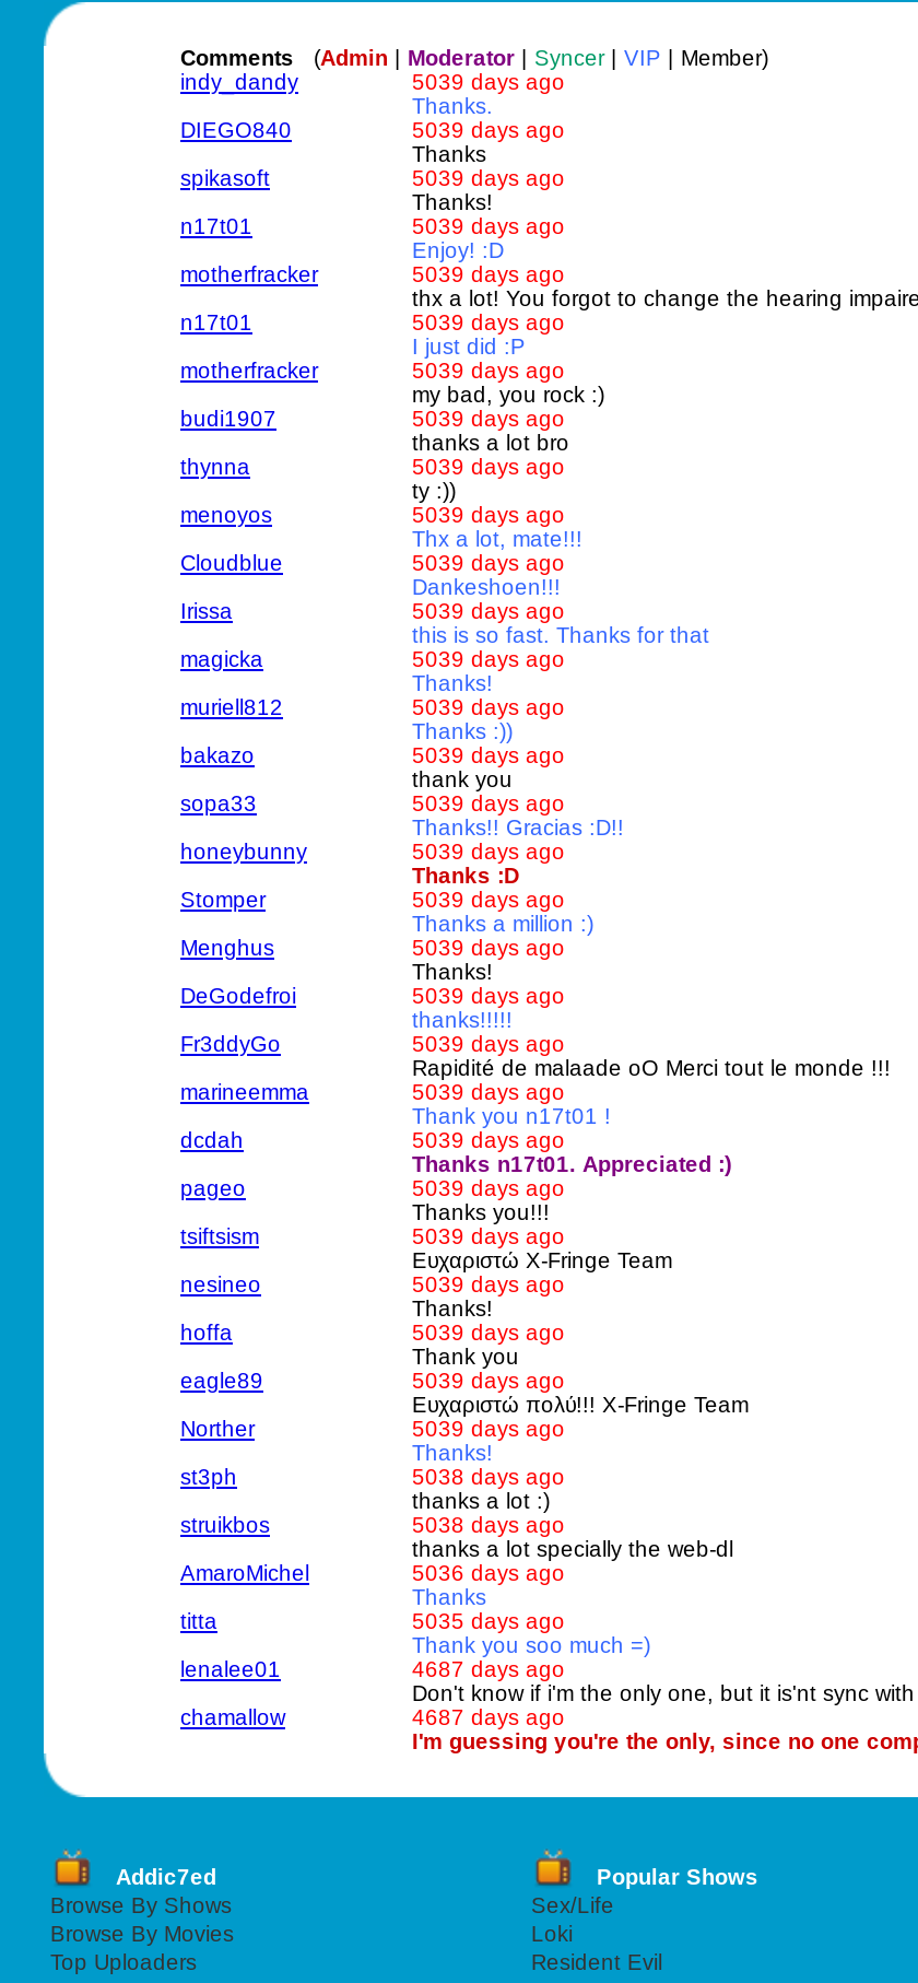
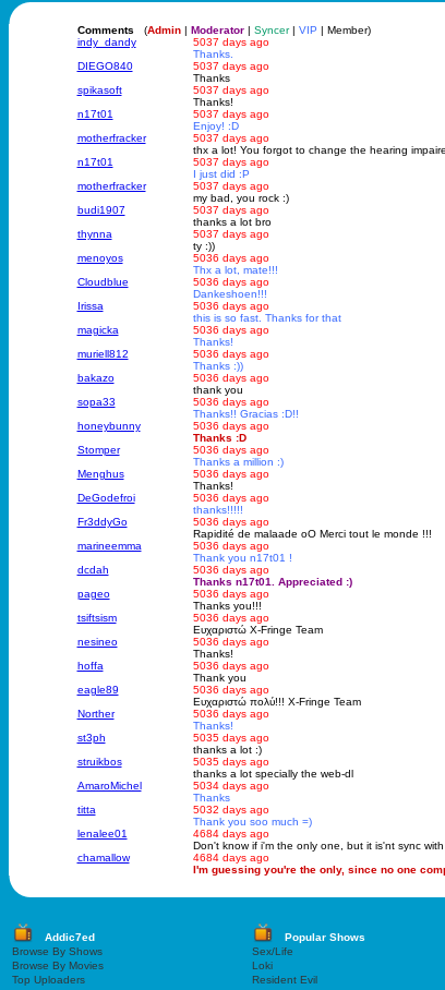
- 5039 days ago
+ 5037 days ago

- 5039 days ago
+ 5037 days ago

- 5039 days ago
+ 5037 days ago

- 5039 days ago
+ 5037 days ago

- 5039 days ago
+ 5037 days ago

- 5039 days ago
+ 5037 days ago

- 5039 days ago
+ 5037 days ago

- 5039 days ago
+ 5037 days ago

- 5039 days ago
+ 5037 days ago

- 5039 days ago
+ 5036 days ago

- 5039 days ago
+ 5036 days ago

- 5039 days ago
+ 5036 days ago

- 5039 days ago
+ 5036 days ago

- 5039 days ago
+ 5036 days ago

- 5039 days ago
+ 5036 days ago

- 5039 days ago
+ 5036 days ago

- 5039 days ago
+ 5036 days ago

- 5039 days ago
+ 5036 days ago

- 5039 days ago
+ 5036 days ago

- 5039 days ago
+ 5036 days ago

- 5039 days ago
+ 5036 days ago

- 5039 days ago
+ 5036 days ago

- 5039 days ago
+ 5036 days ago

- 5039 days ago
+ 5036 days ago

- 5039 days ago
+ 5036 days ago

- 5039 days ago
+ 5036 days ago

- 5039 days ago
+ 5036 days ago

- 5039 days ago
+ 5036 days ago

- 5039 days ago
+ 5036 days ago

- 5038 days ago
+ 5035 days ago

- 5038 days ago
+ 5035 days ago

- 5036 days ago
+ 5034 days ago

- 5035 days ago
+ 5032 days ago

- 4687 days ago
+ 4684 days ago

- 4687 days ago
+ 4684 days ago
